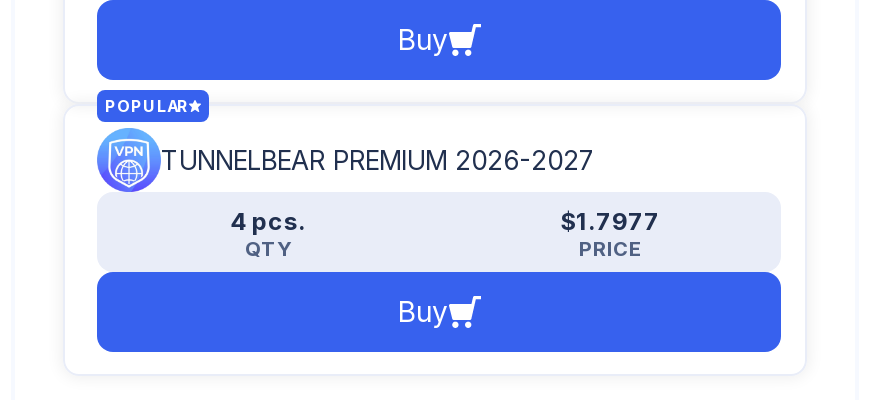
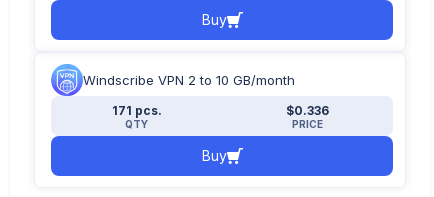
- POPULAR
- TUNNELBEAR PREMIUM 2026-2027
- 4 pcs.
+ Windscribe VPN 2 to 10 GB/month
+ 171 pcs.

- $1.7977
+ $0.336
